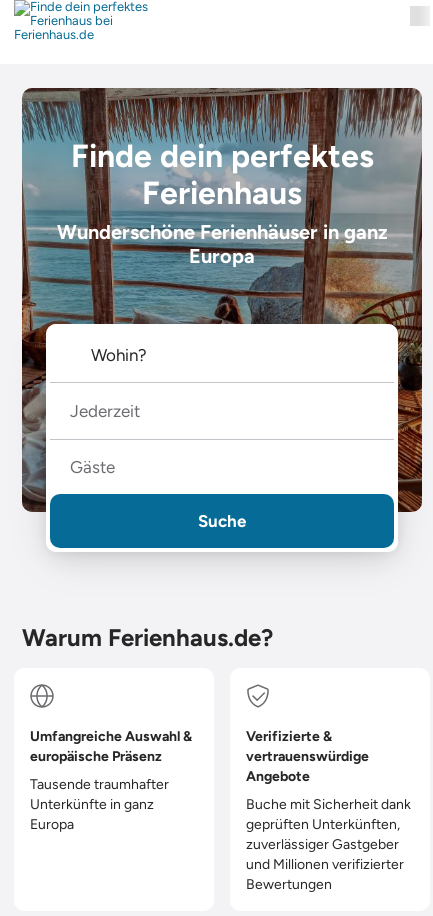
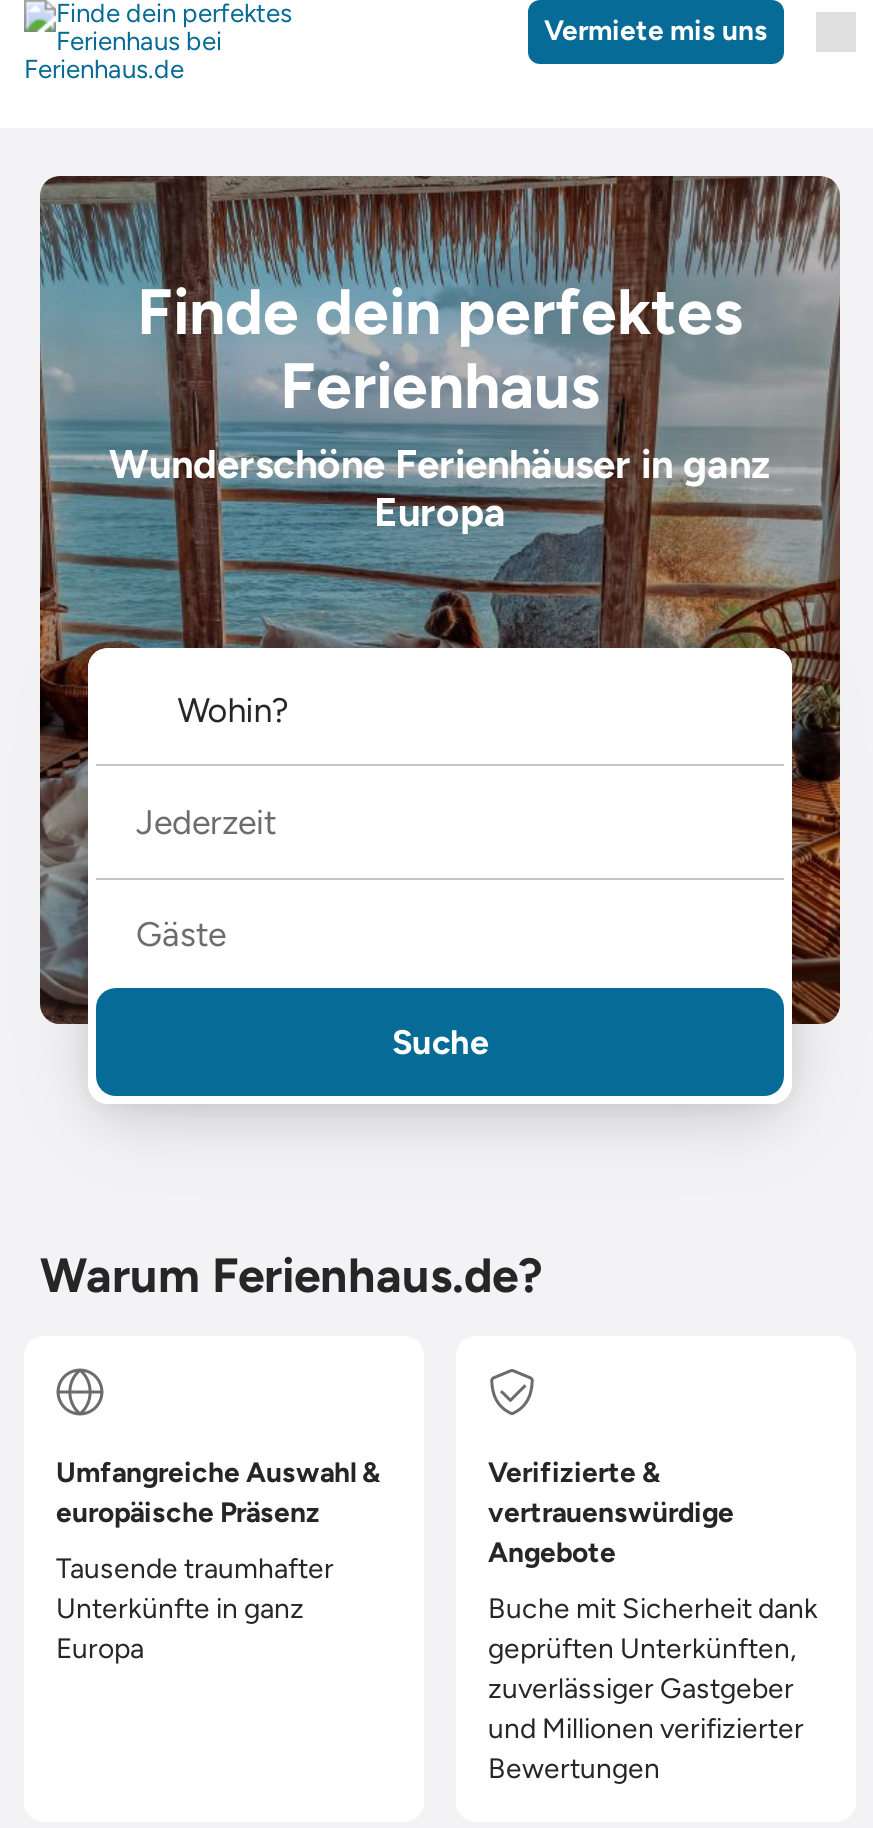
+ Vermiete mis uns
